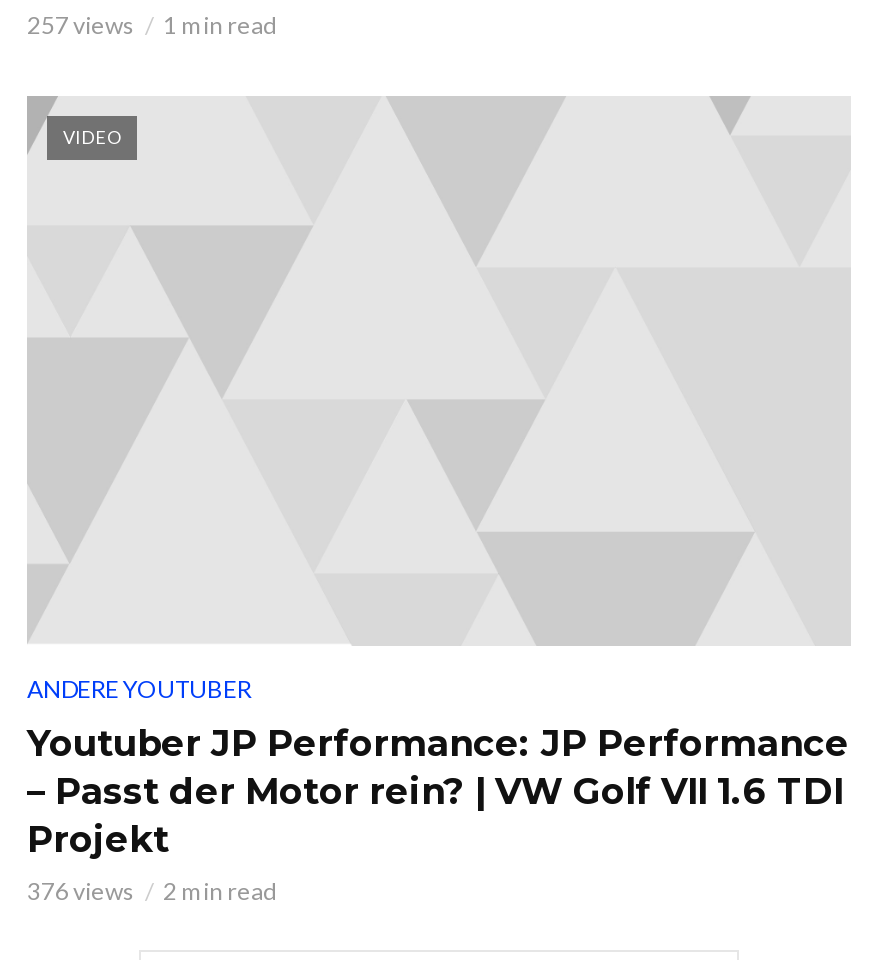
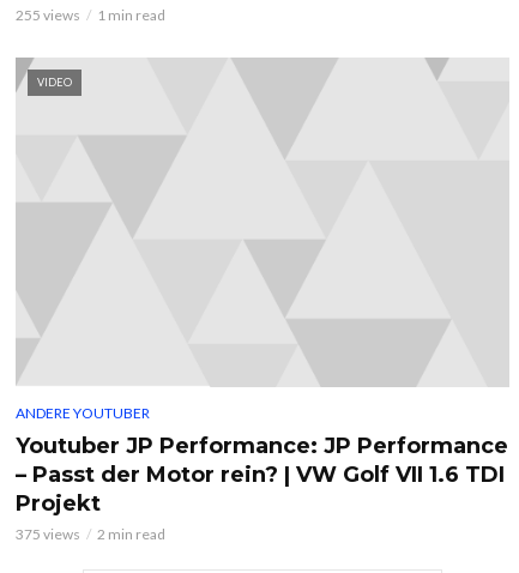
- 257 views 1 min read
+ 255 views 1 min read

- 376 views 2 min read
+ 375 views 2 min read
